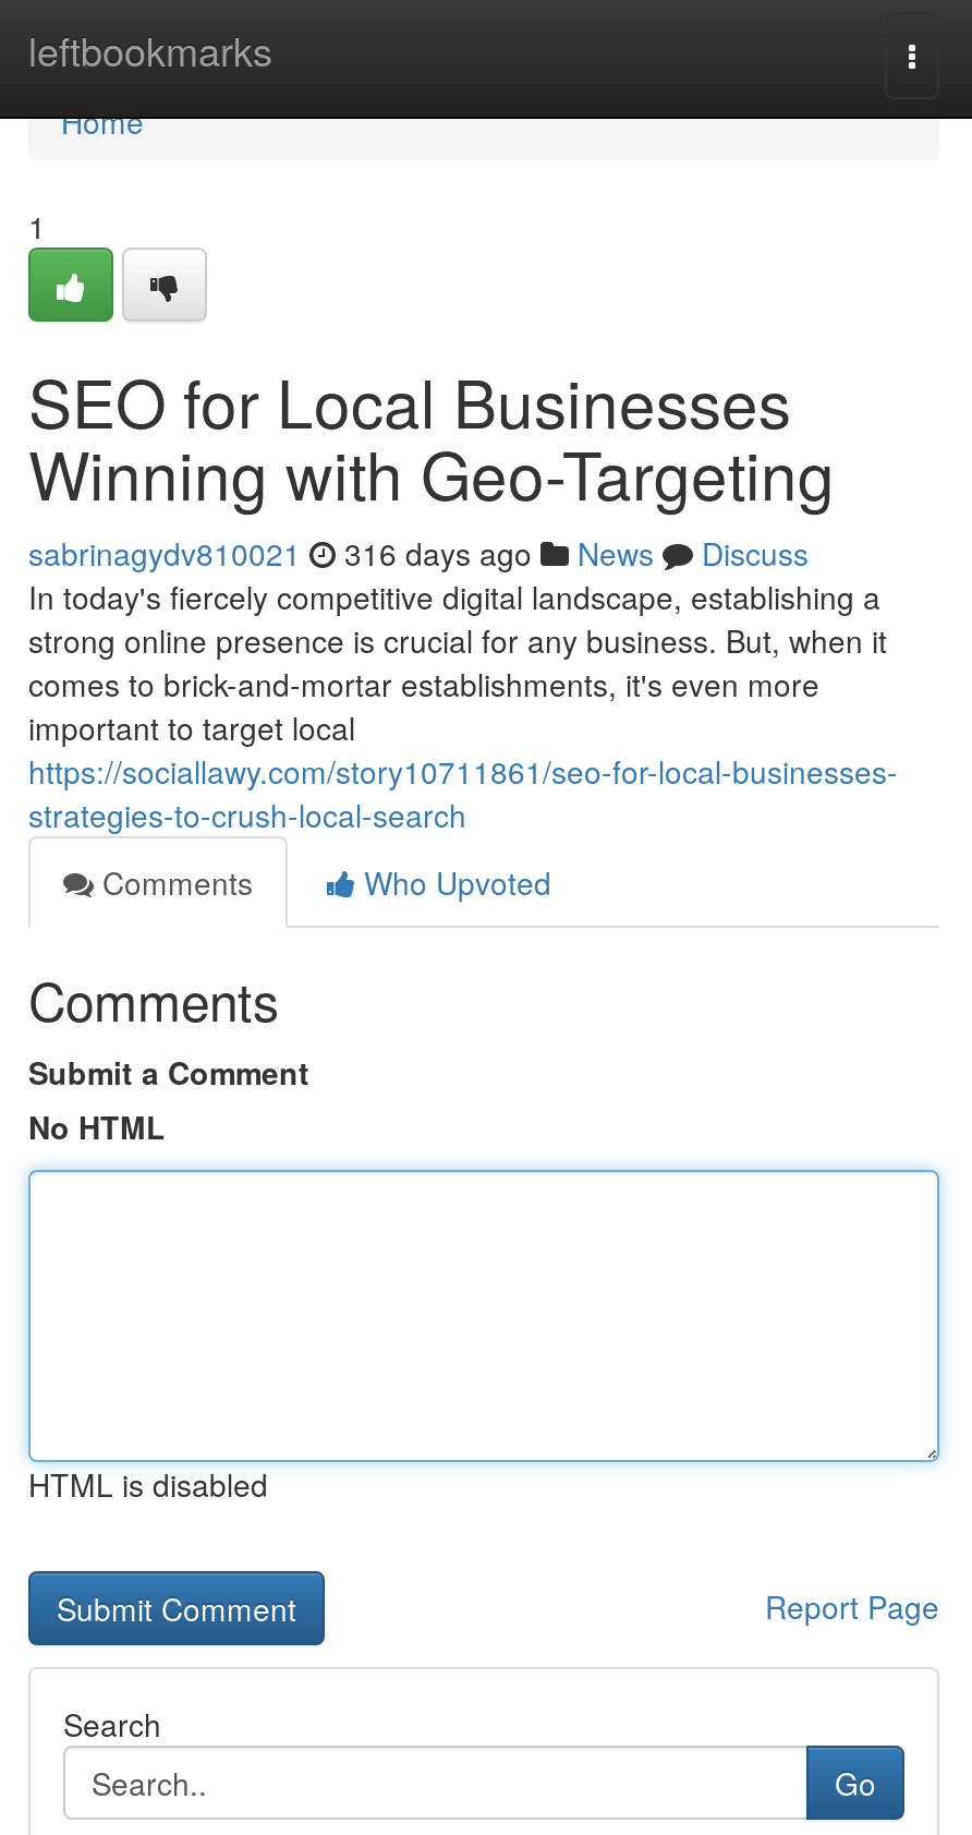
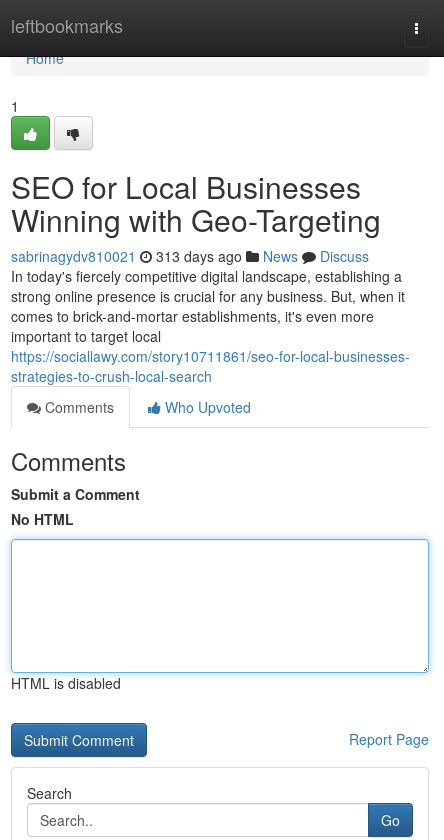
- sabrinagydv810021 316 days ago News Discuss
+ sabrinagydv810021 313 days ago News Discuss
